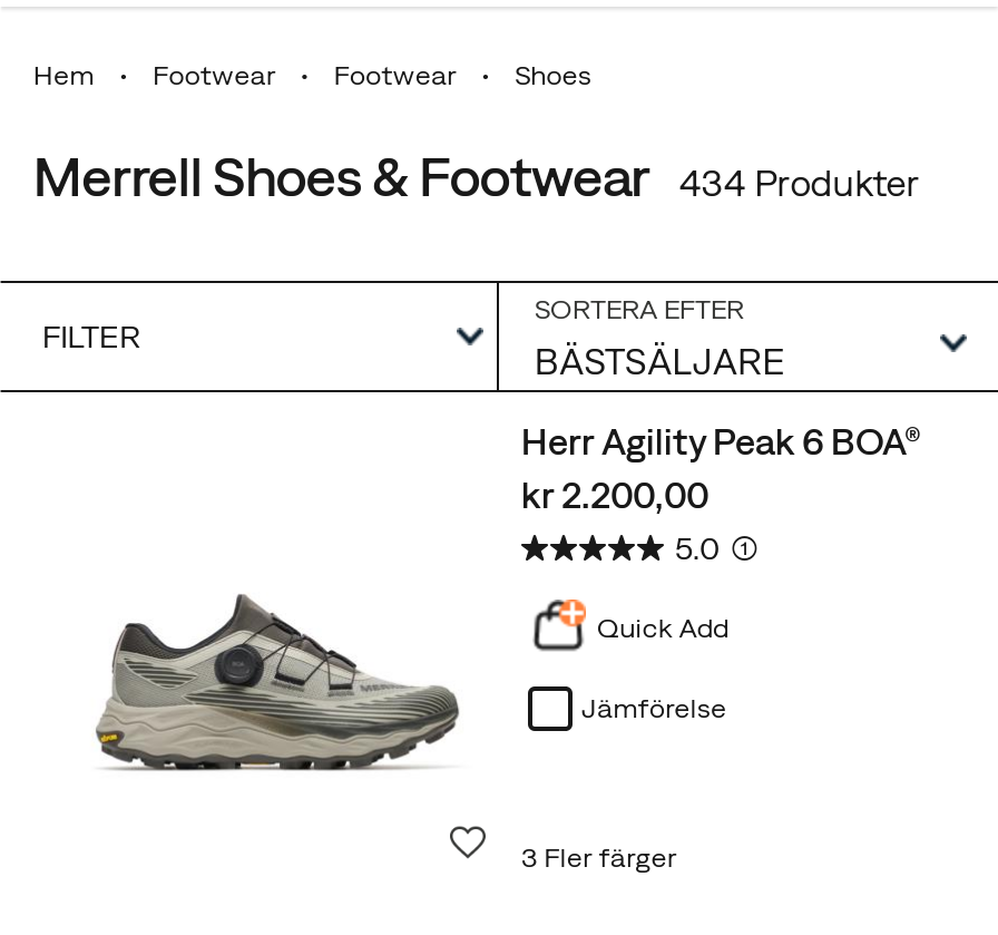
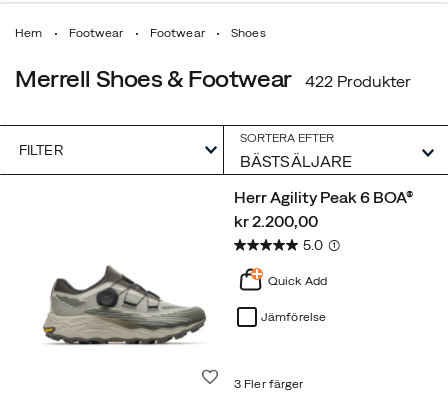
- Merrell Shoes & Footwear 434 Produkter
+ Merrell Shoes & Footwear 422 Produkter
